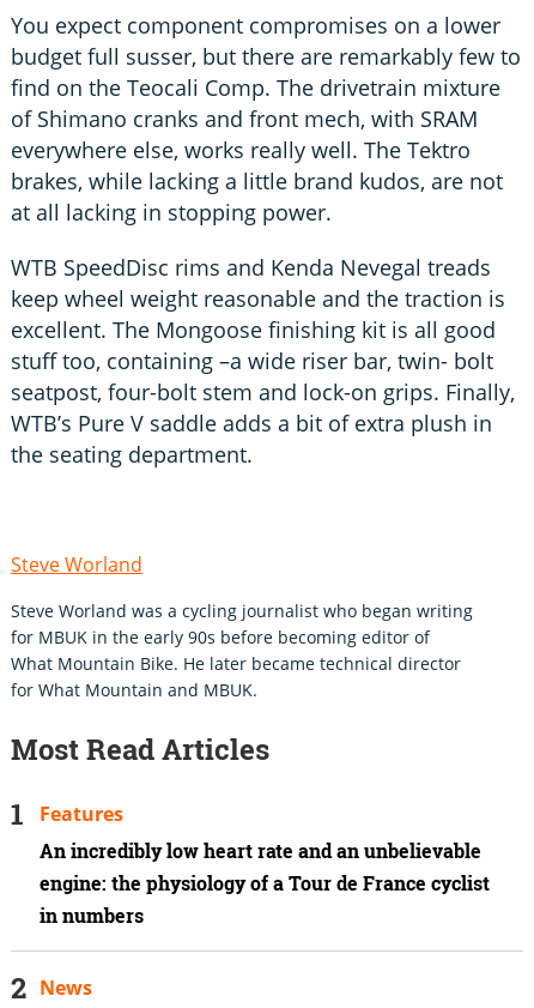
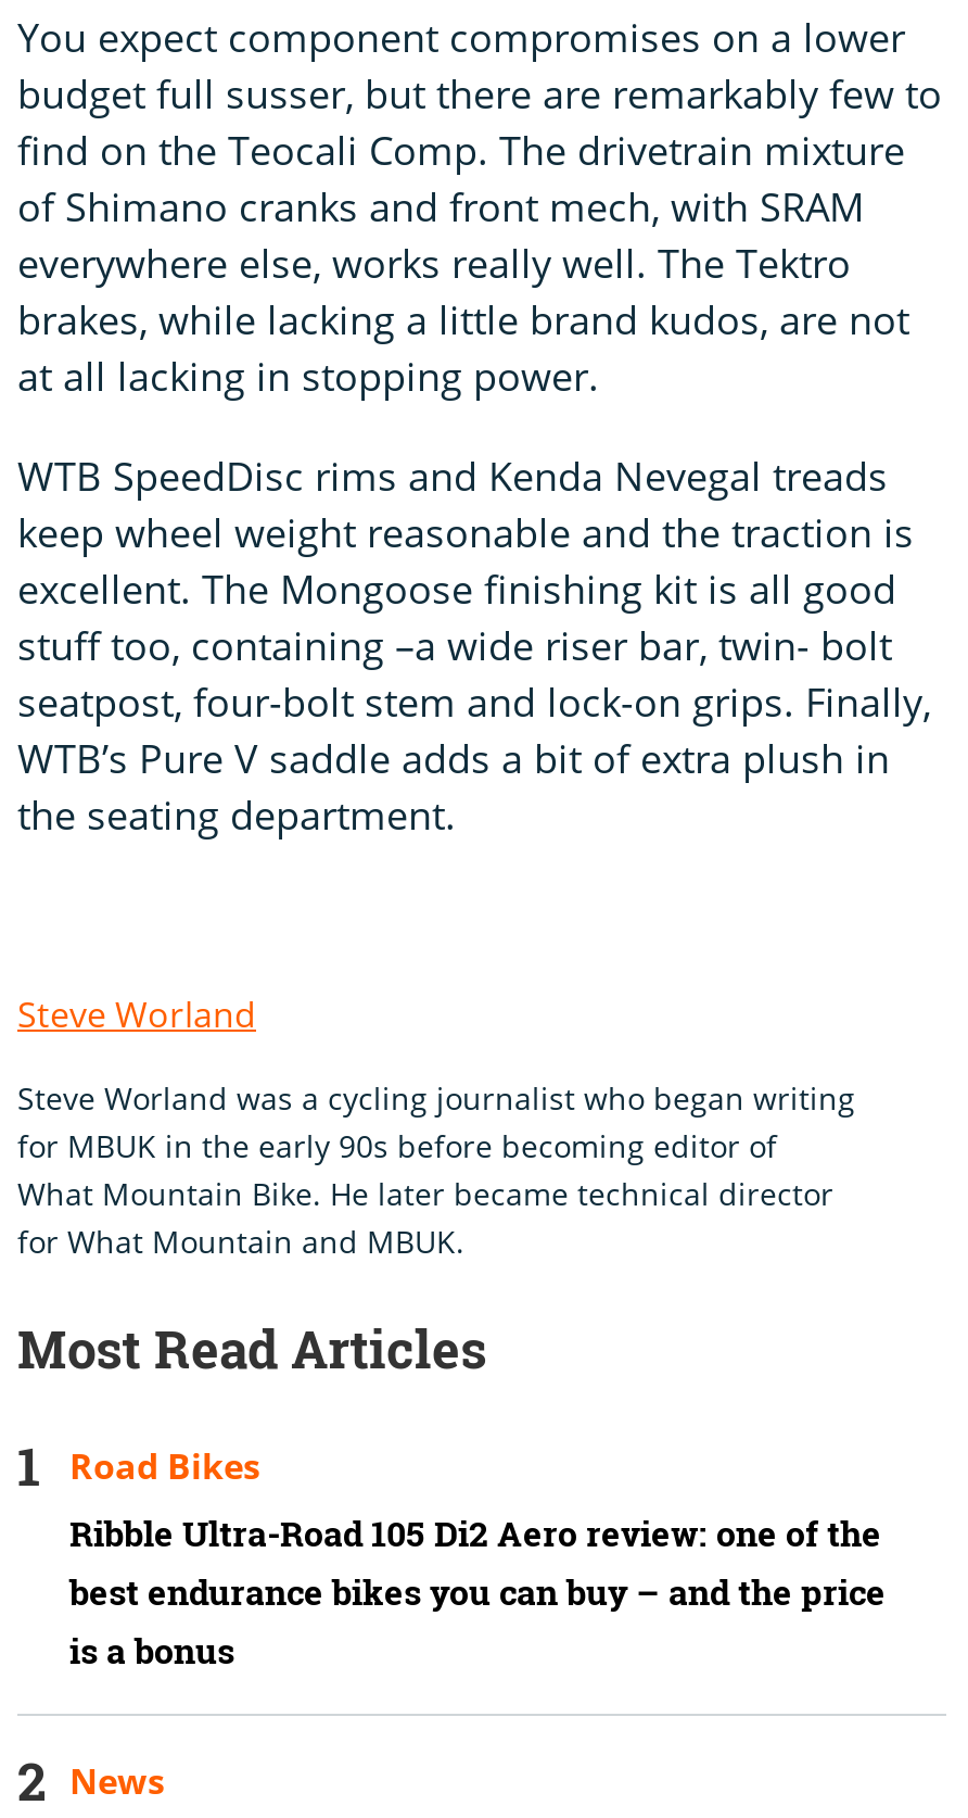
- Features
+ Road Bikes

- An incredibly low heart rate and an unbelievable
- engine: the physiology of a Tour de France cyclist
- in numbers
+ Ribble Ultra-Road 105 Di2 Aero review: one of the
+ best endurance bikes you can buy – and the price
+ is a bonus
